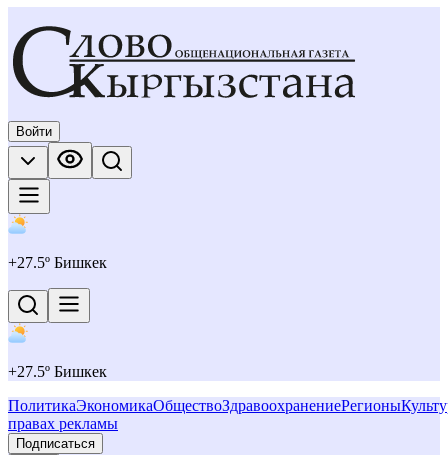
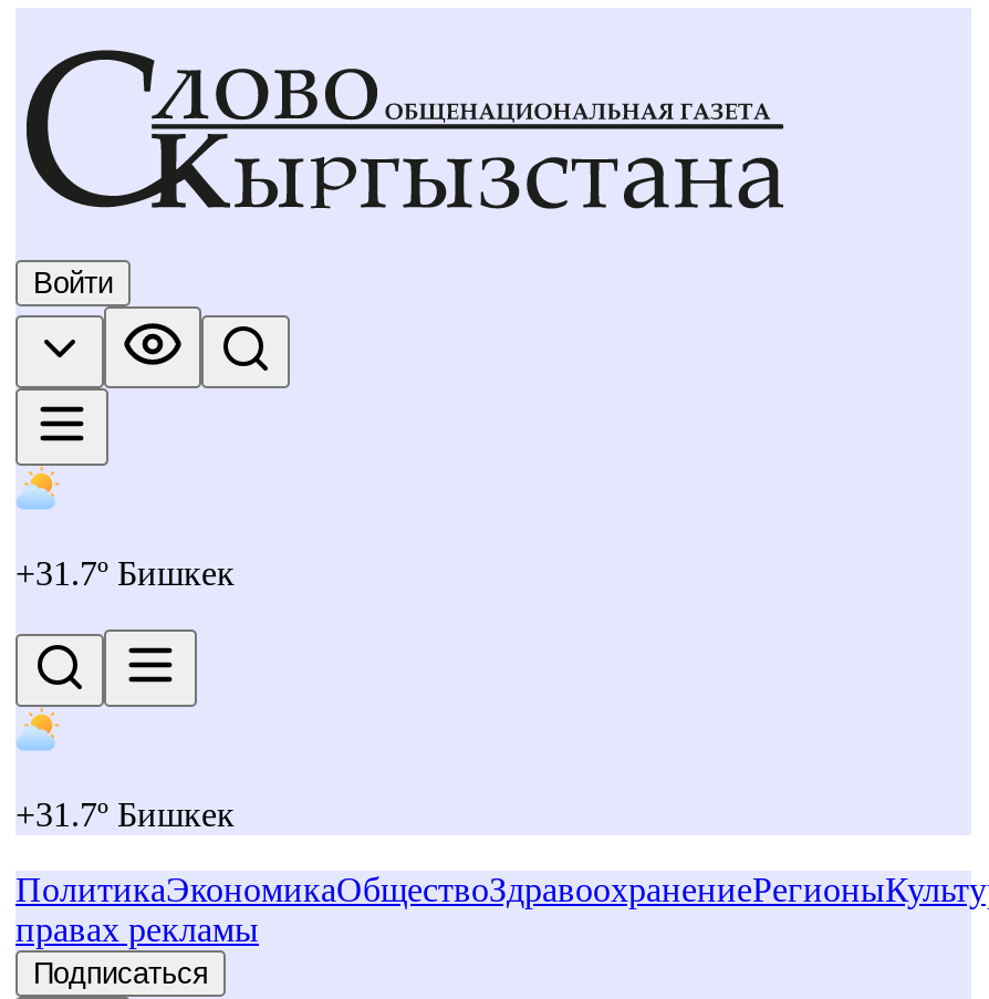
- +27.5º Бишкек
+ +31.7º Бишкек

- +27.5º Бишкек
+ +31.7º Бишкек
